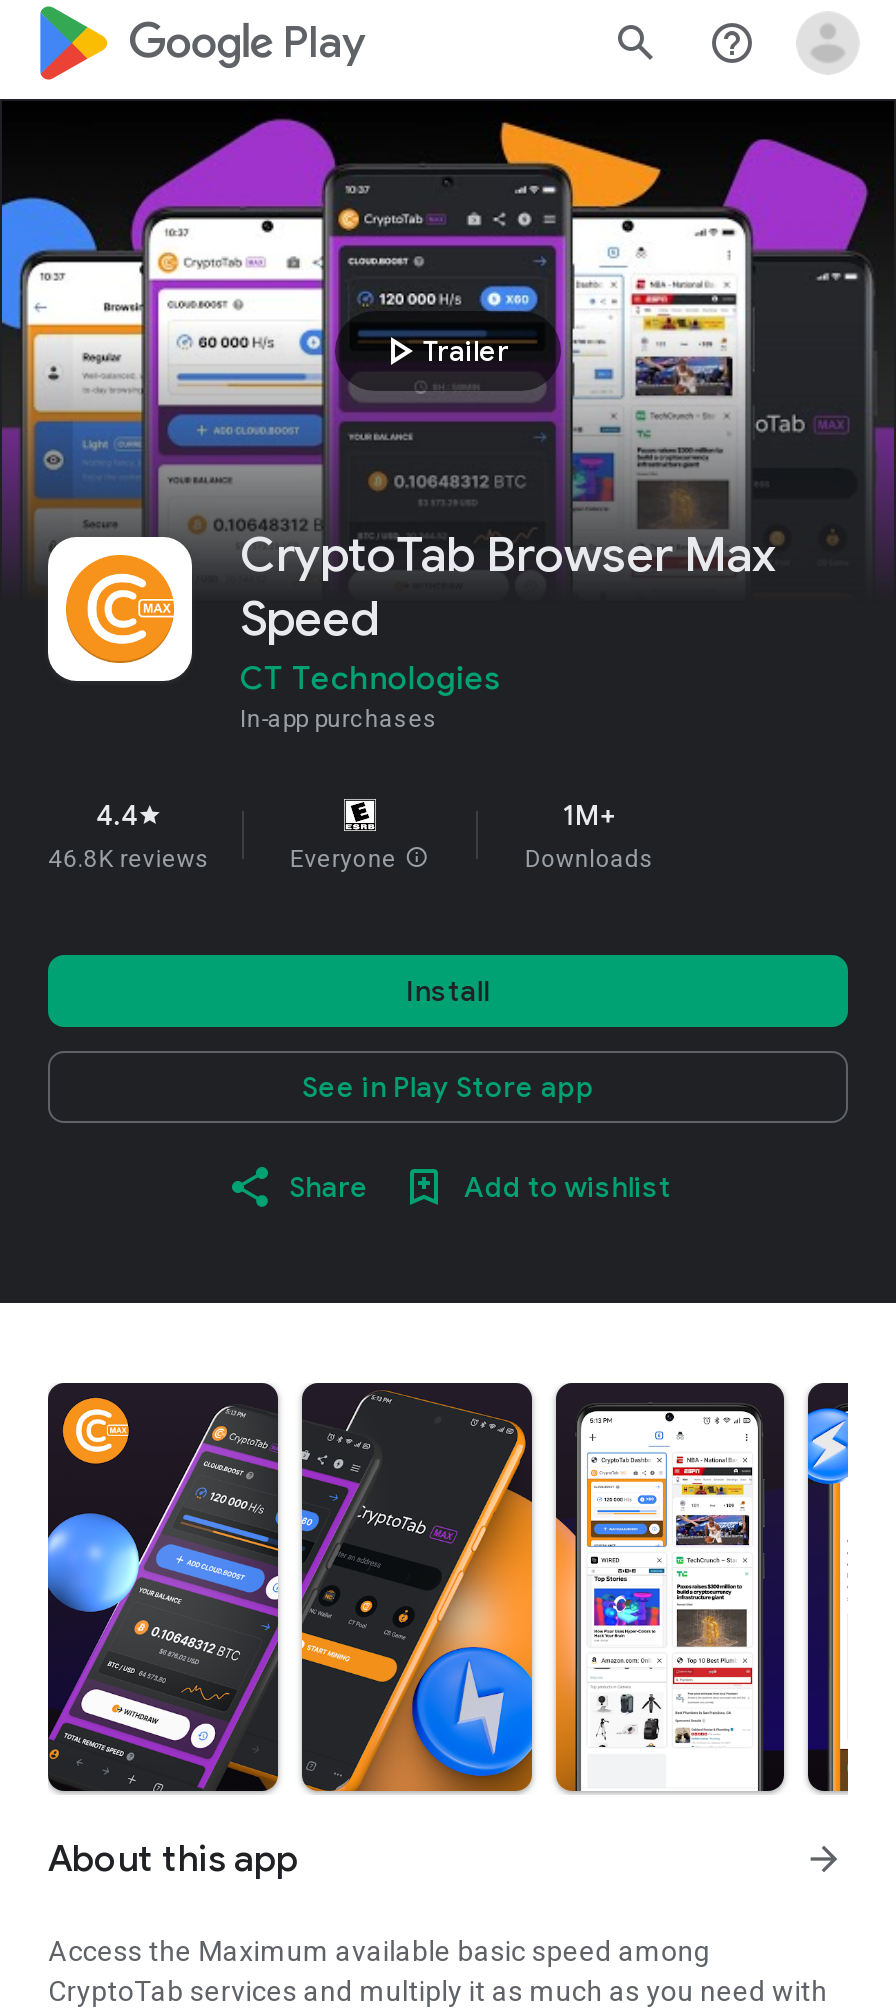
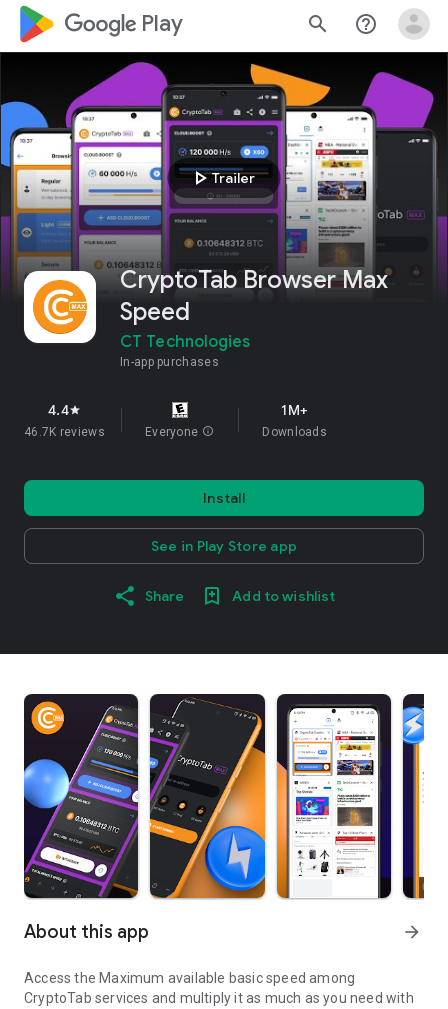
- 46.8K reviews
+ 46.7K reviews
